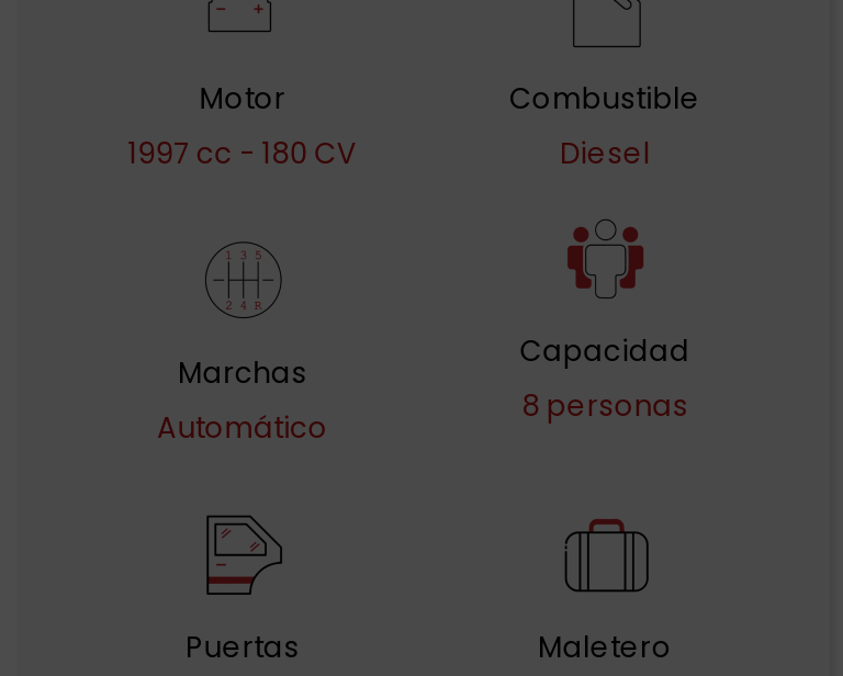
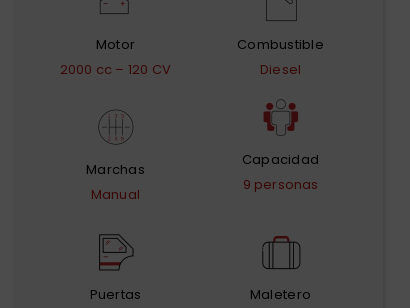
- 1997 cc - 180 CV
+ 2000 cc – 120 CV

- 8 personas
+ 9 personas

- Automático
+ Manual
